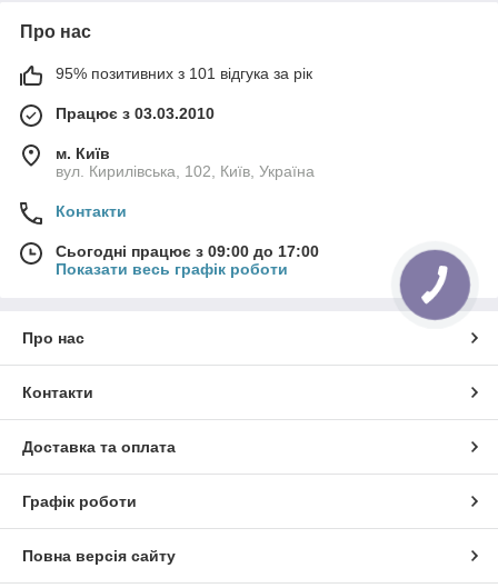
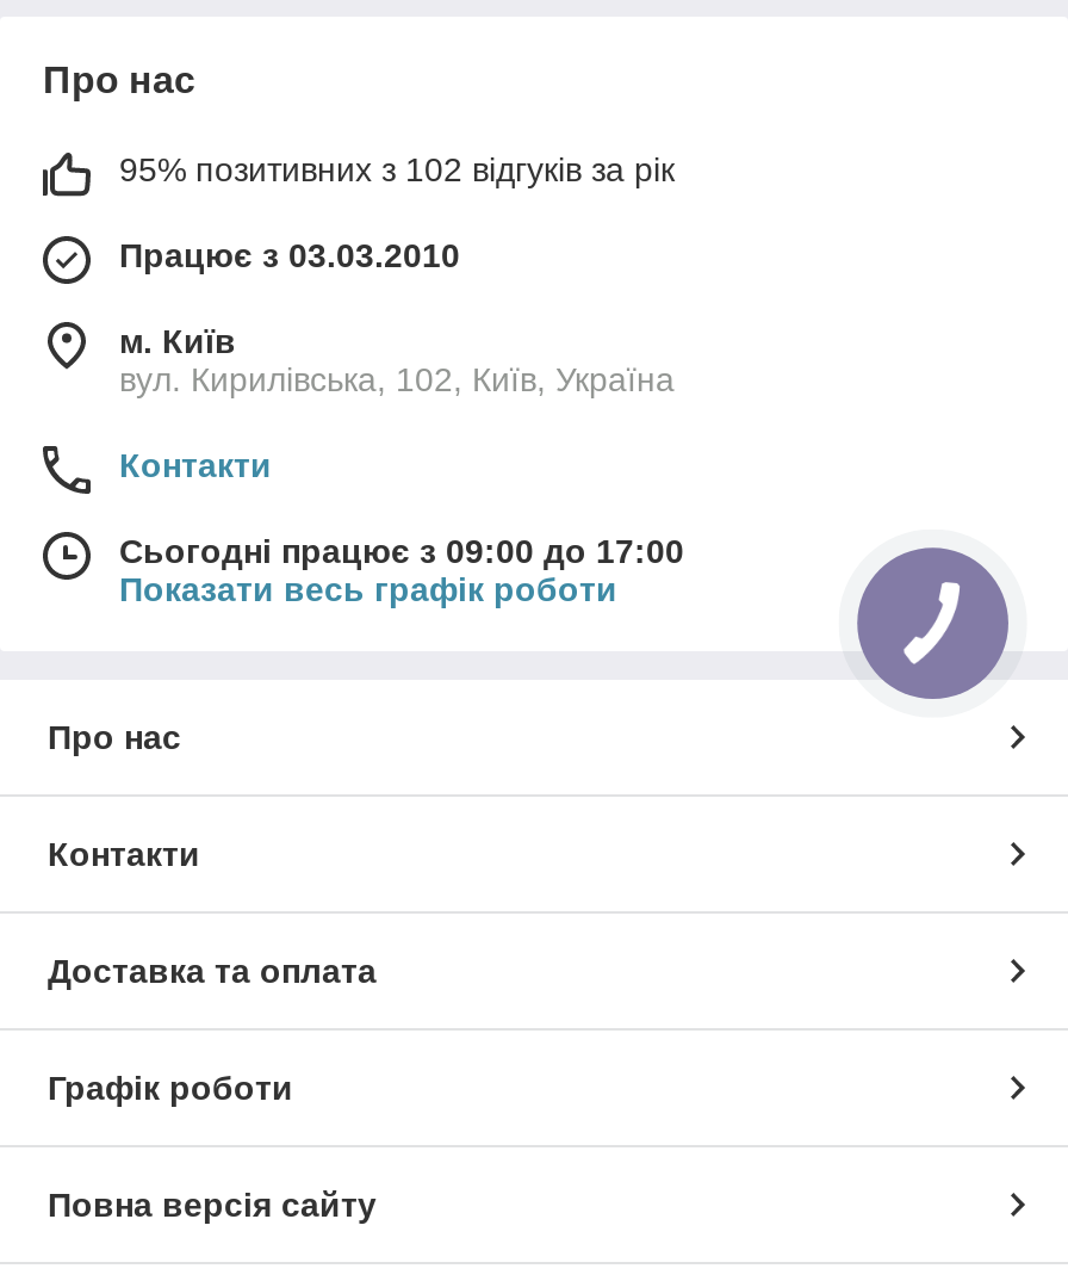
- 95% позитивних з 101 відгука за рік
+ 95% позитивних з 102 відгуків за рік
